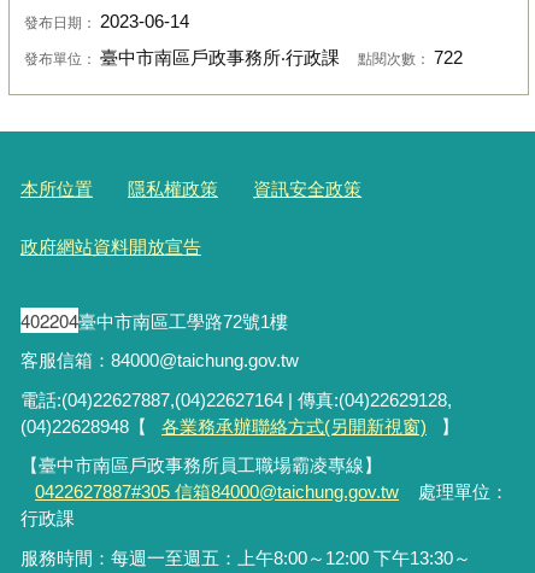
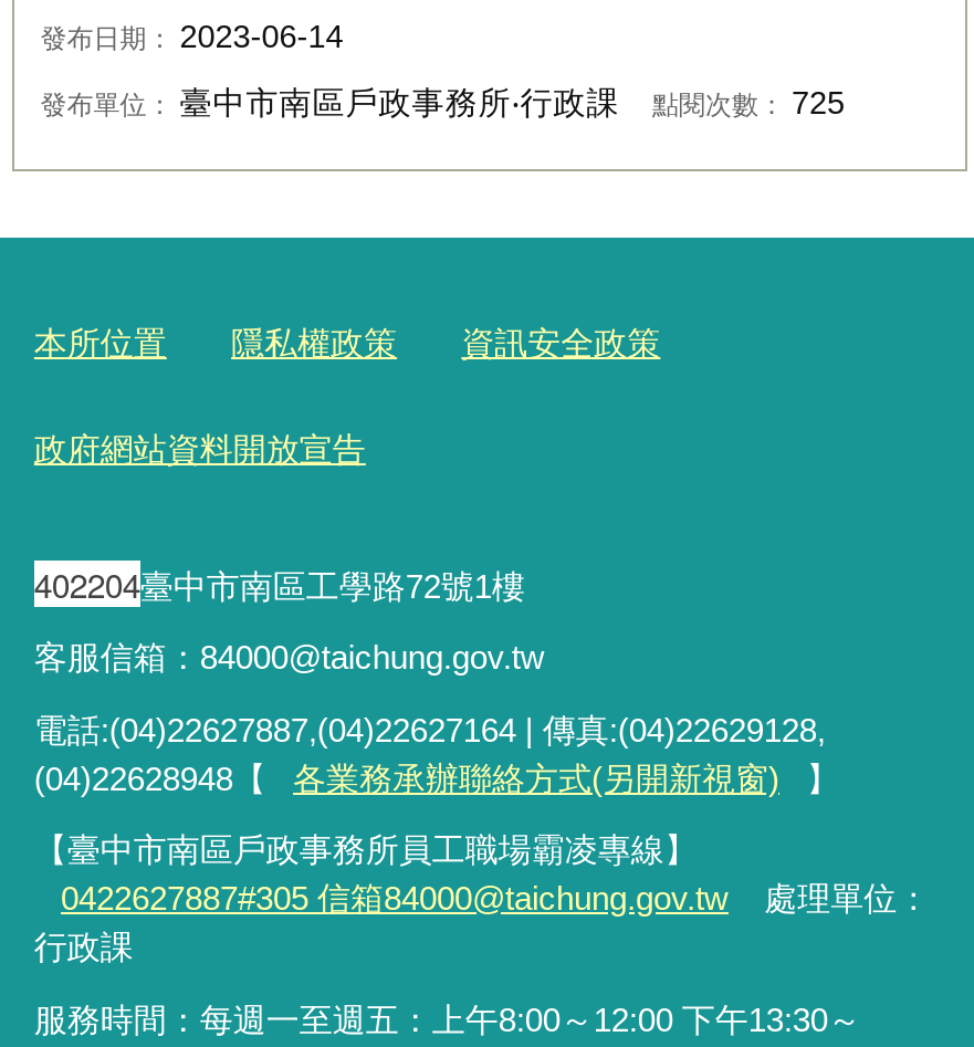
- 發布單位：臺中市南區戶政事務所‧行政課 點閱次數：722
+ 發布單位：臺中市南區戶政事務所‧行政課 點閱次數：725
